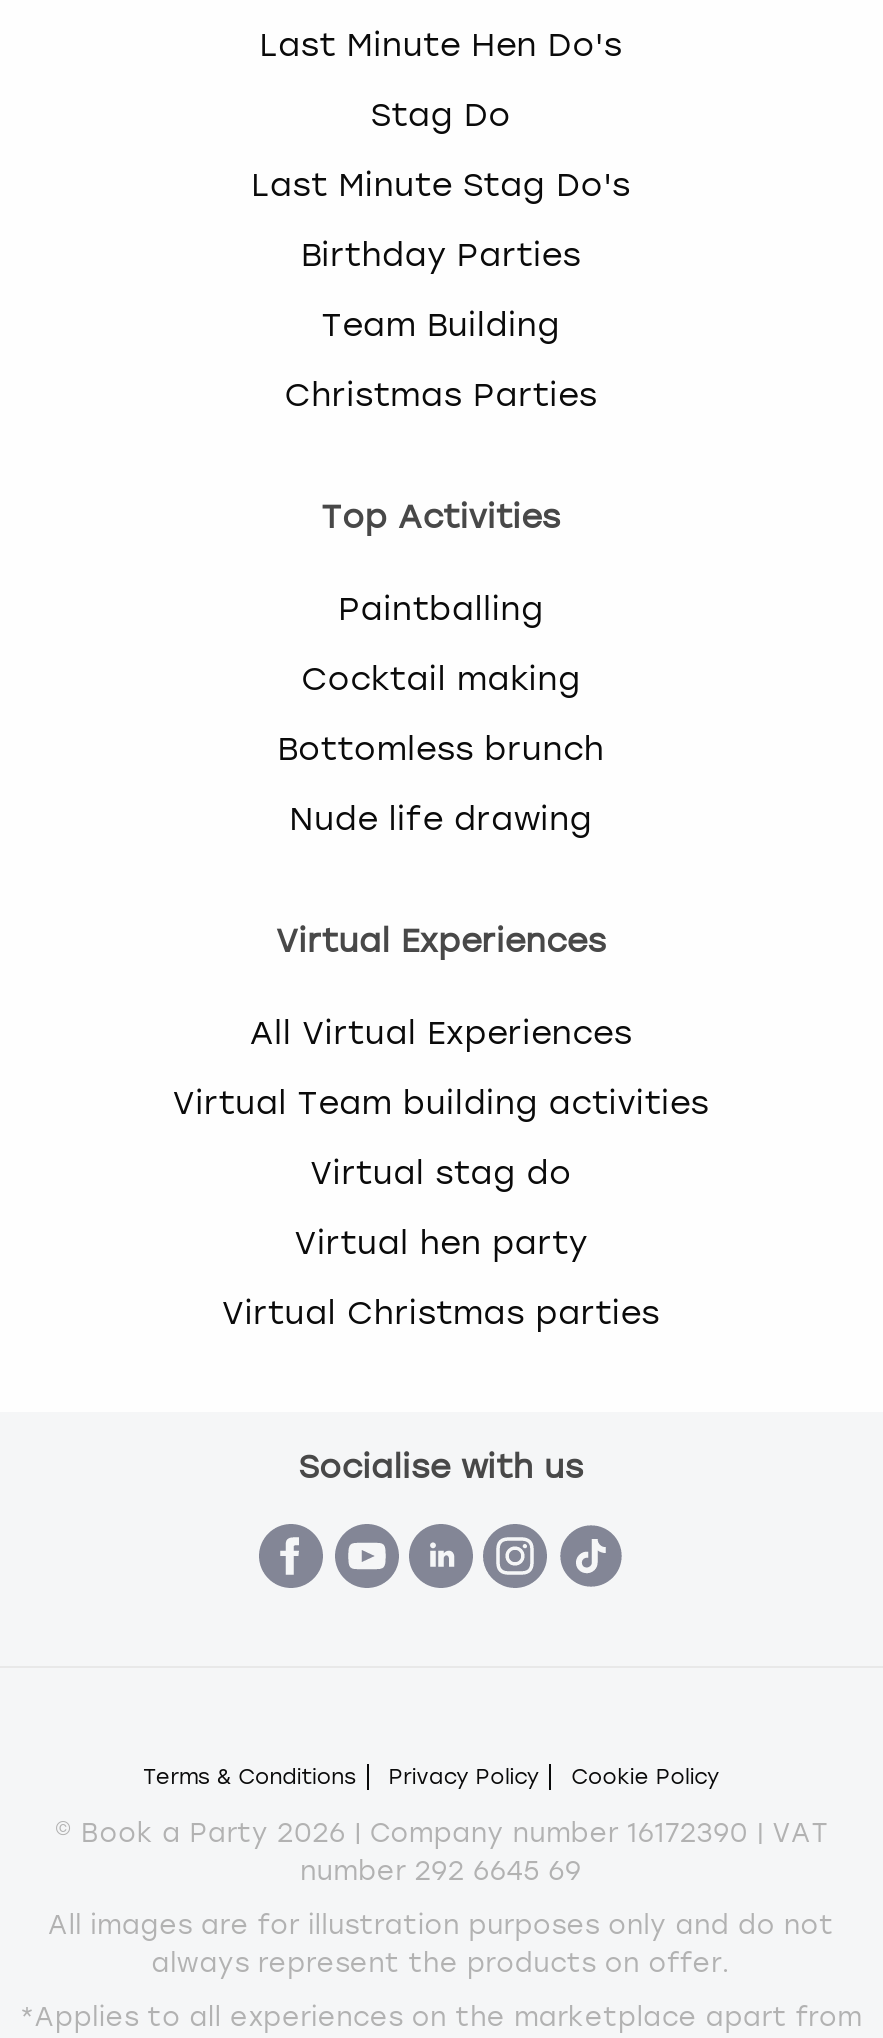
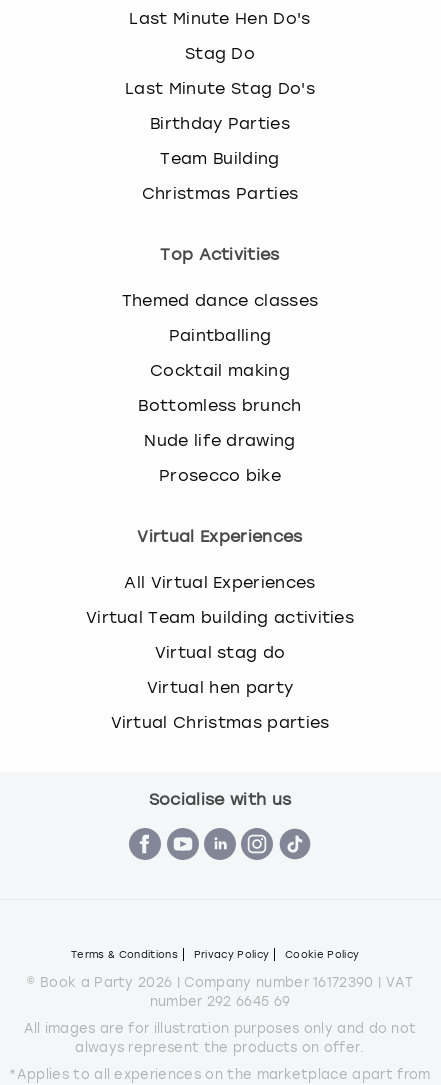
+ Themed dance classes

+ Prosecco bike
